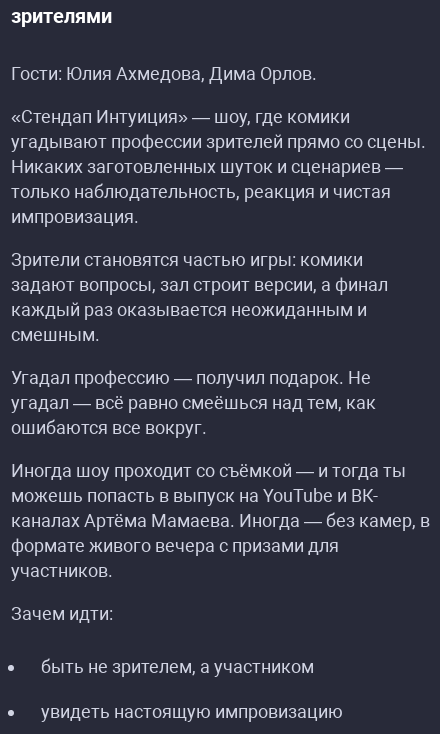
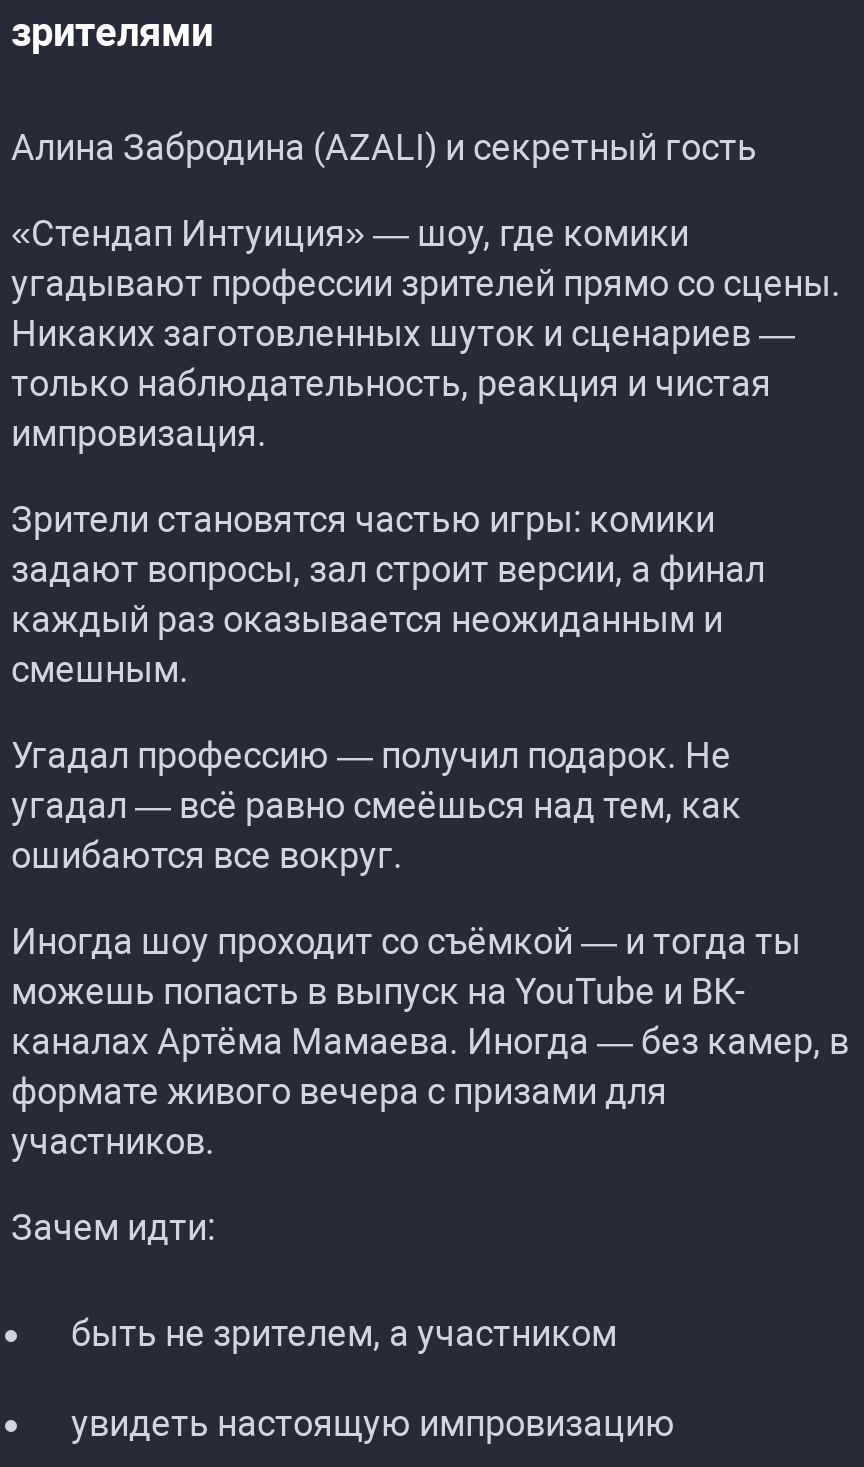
- Гости: Юлия Ахмедова, Дима Орлов.
+ Алина Забродина (AZALI) и секретный гость
